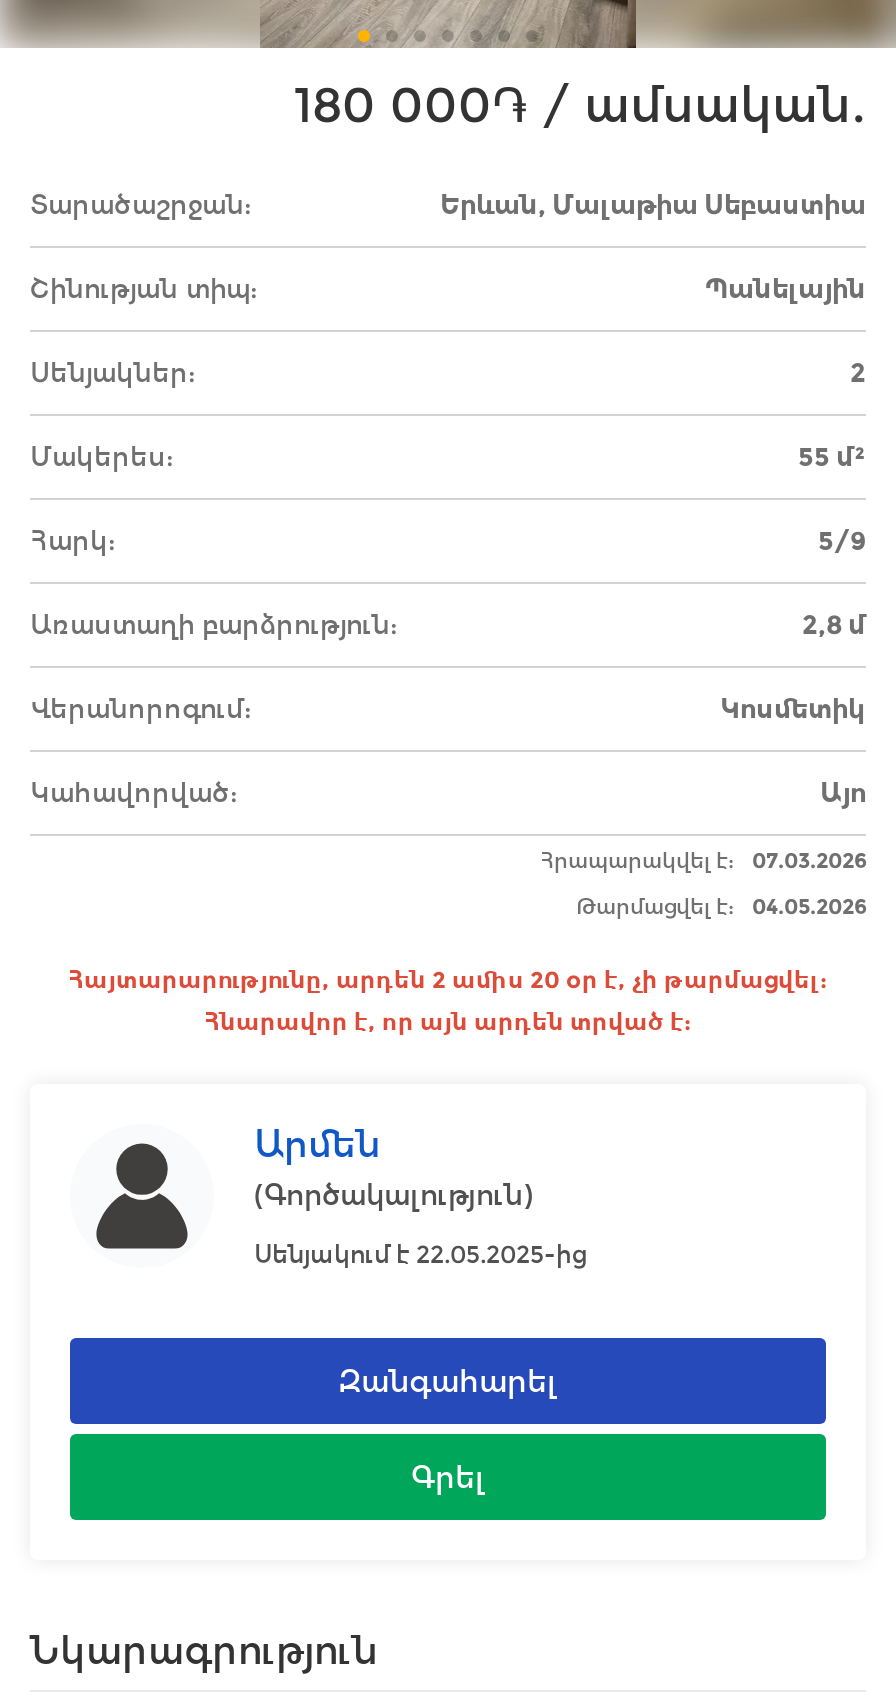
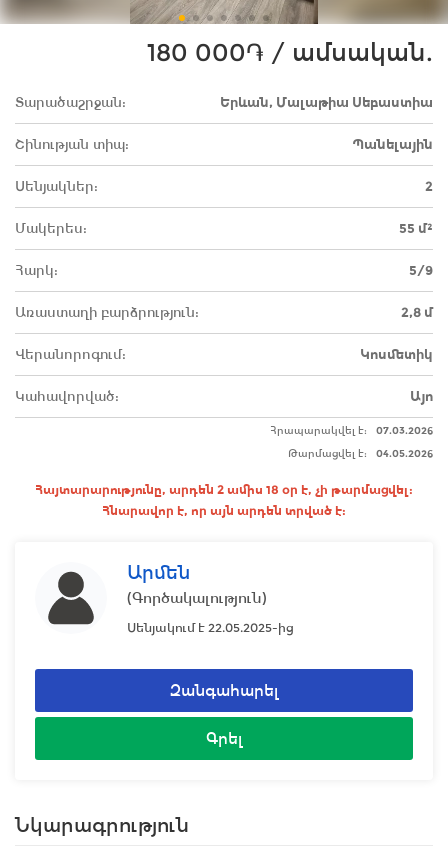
- Հայտարարությունը, արդեն 2 ամիս 20 օր է, չի թարմացվել:
+ Հայտարարությունը, արդեն 2 ամիս 18 օր է, չի թարմացվել:
